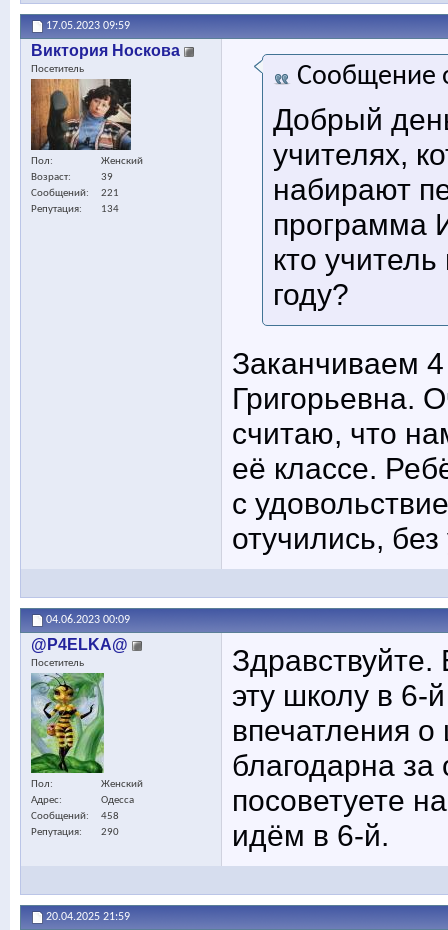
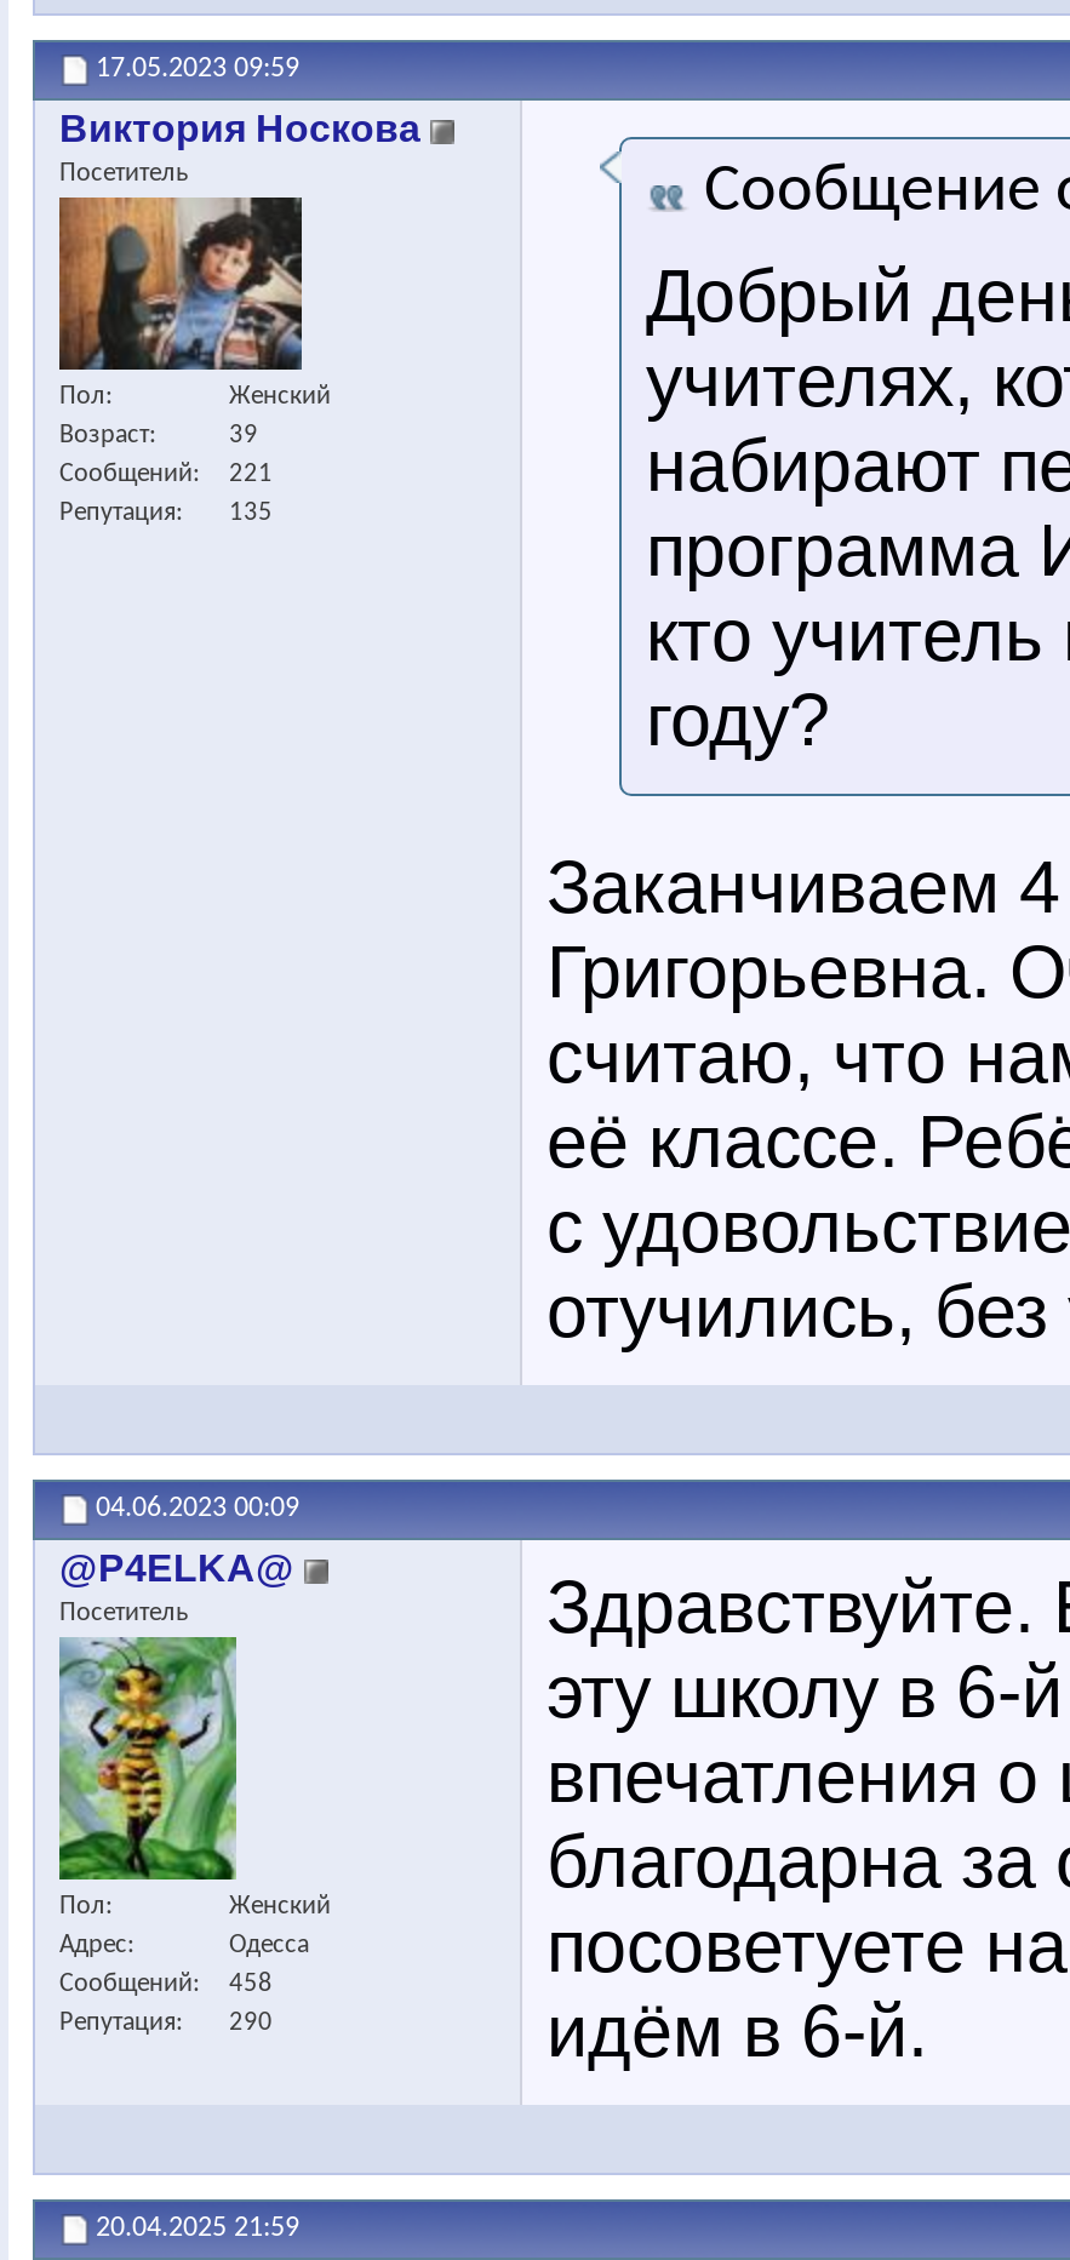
- Репутация 134
+ Репутация 135
